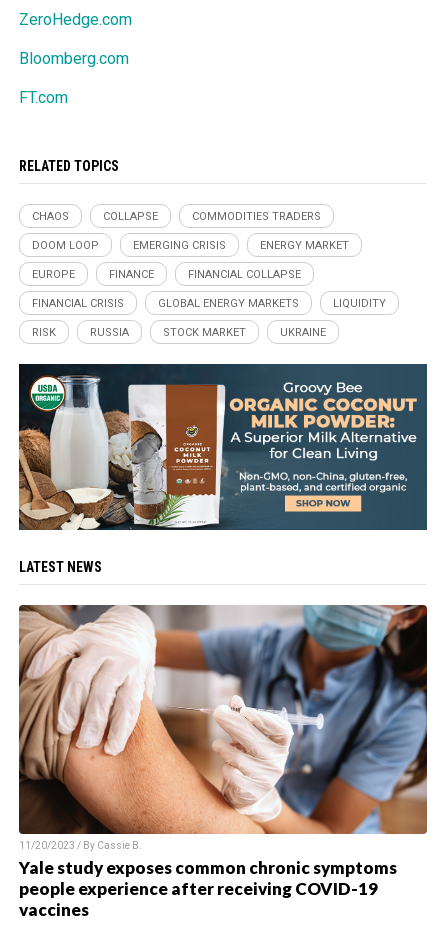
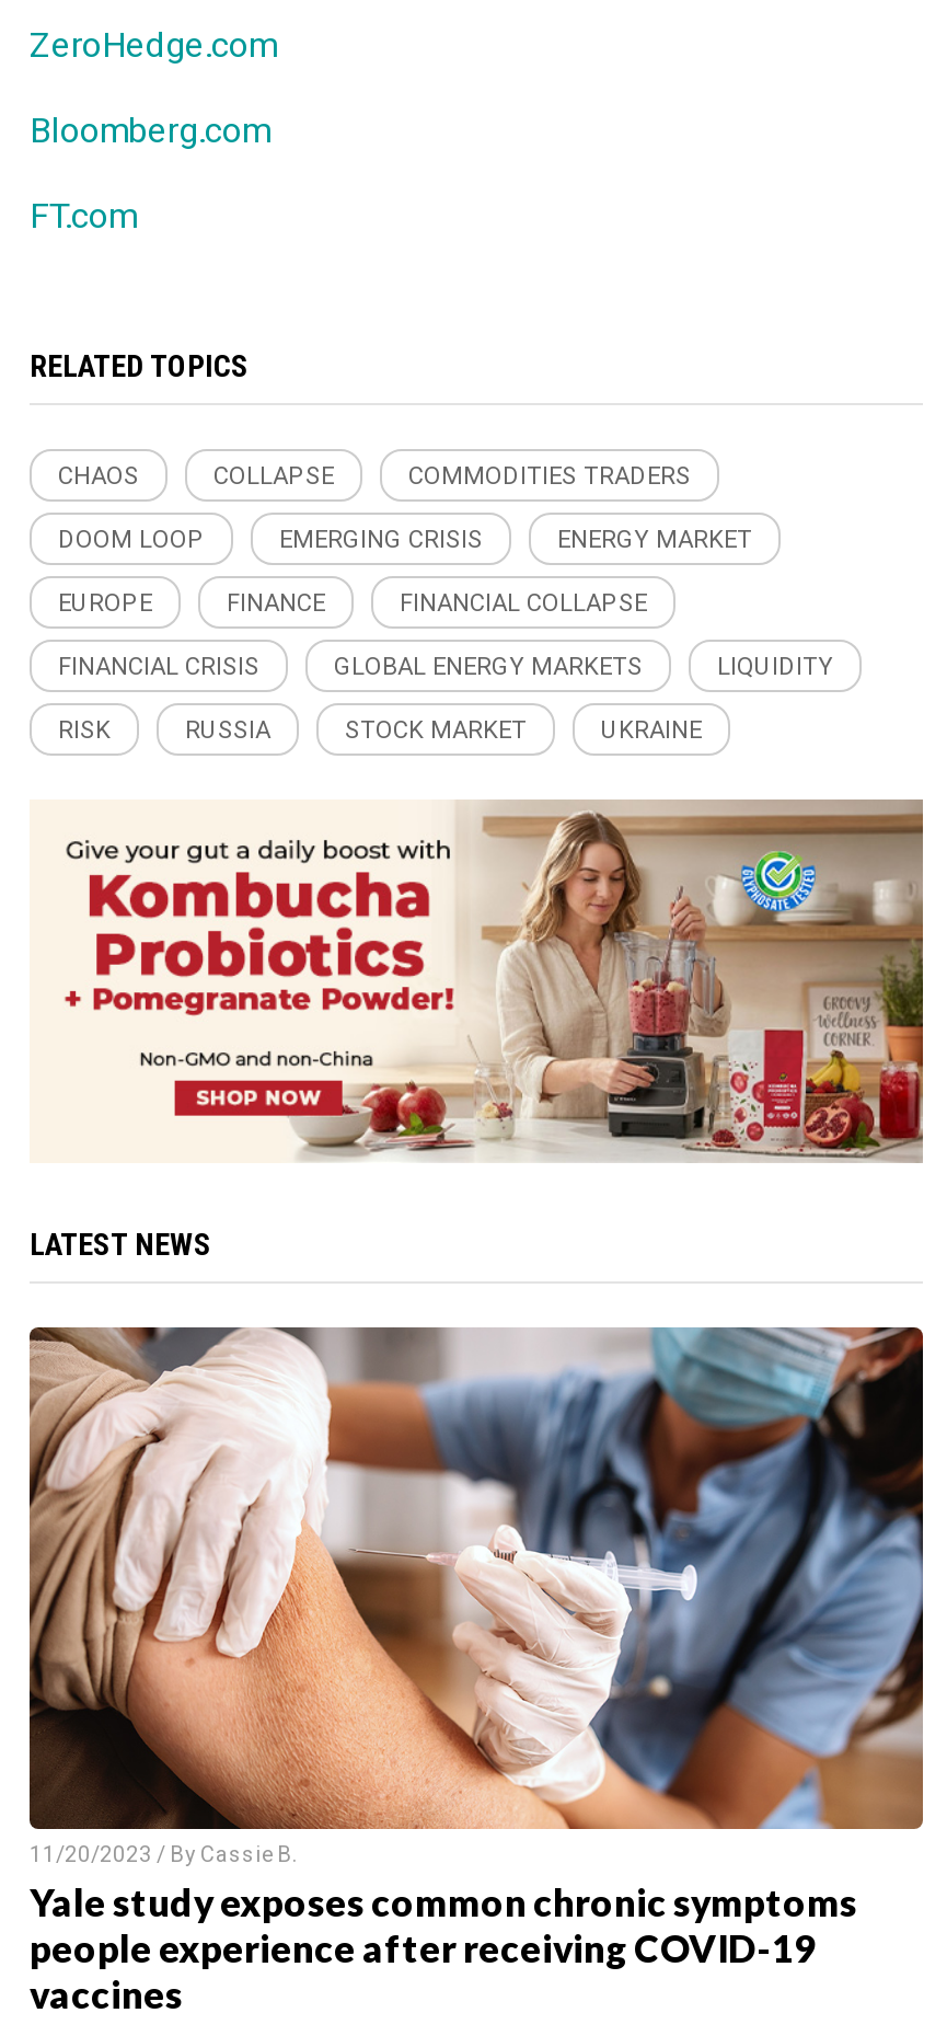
- [image]
+ [image]
